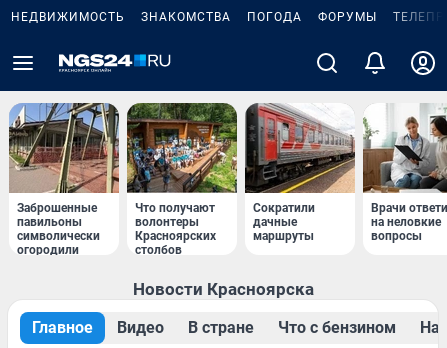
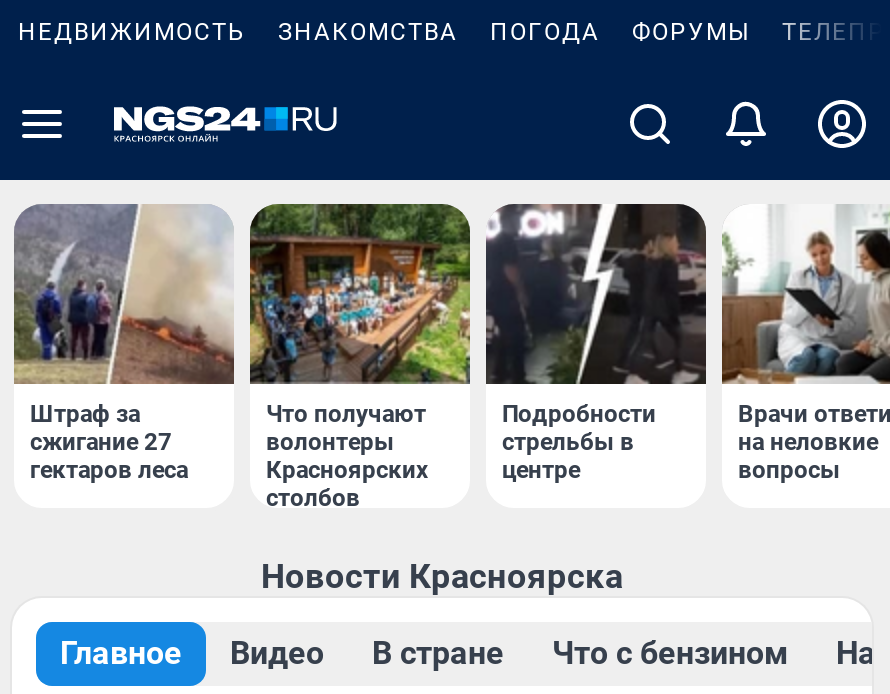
- [image]
- Заброшенные
- павильоны
- символически
- огородили
+ [image]
+ Штраф за
+ сжигание 27
+ гектаров леса

- [image]
- Сократили
- дачные
- маршруты
+ [image]
+ Подробности
+ стрельбы в
+ центре
